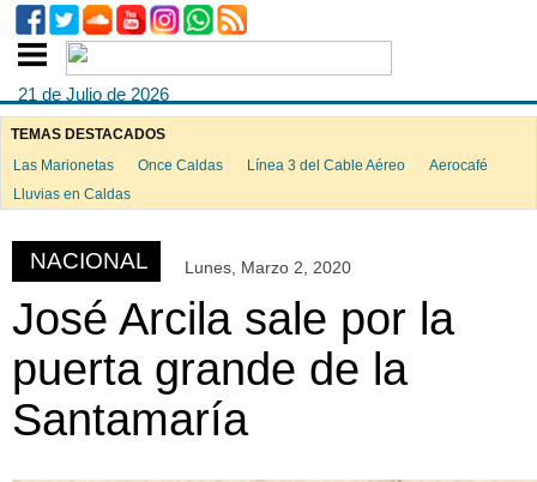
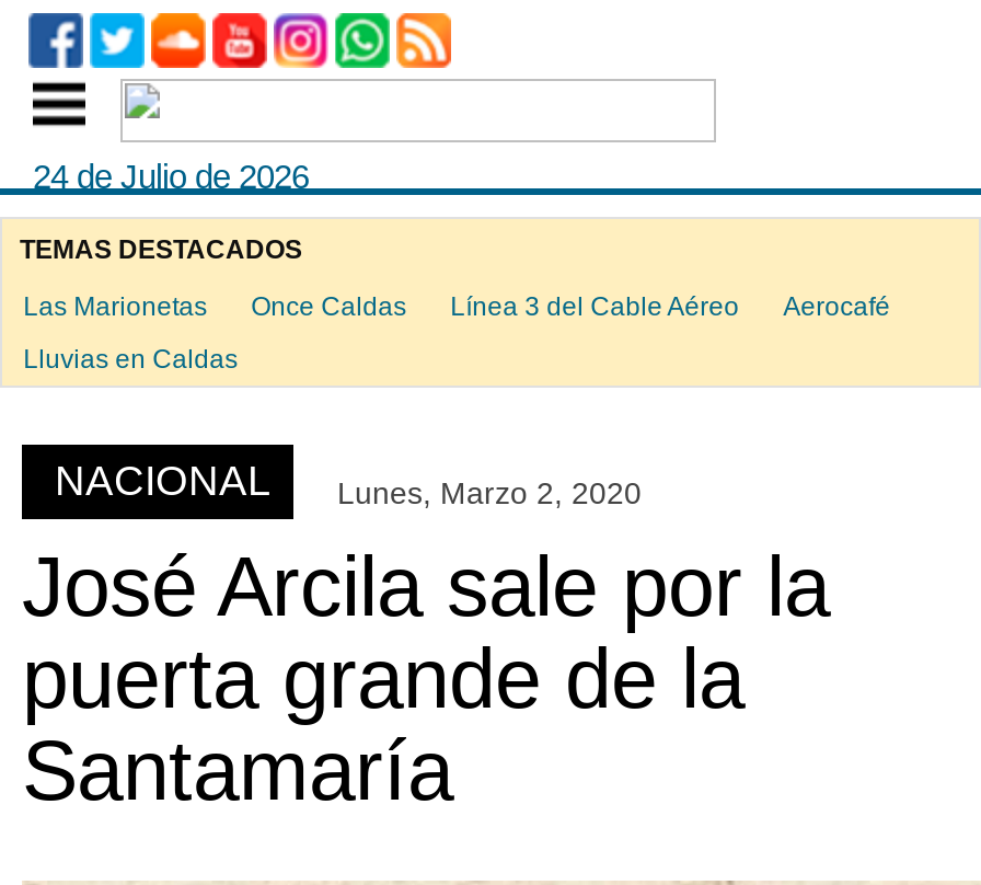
- 21 de Julio de 2026
+ 24 de Julio de 2026
